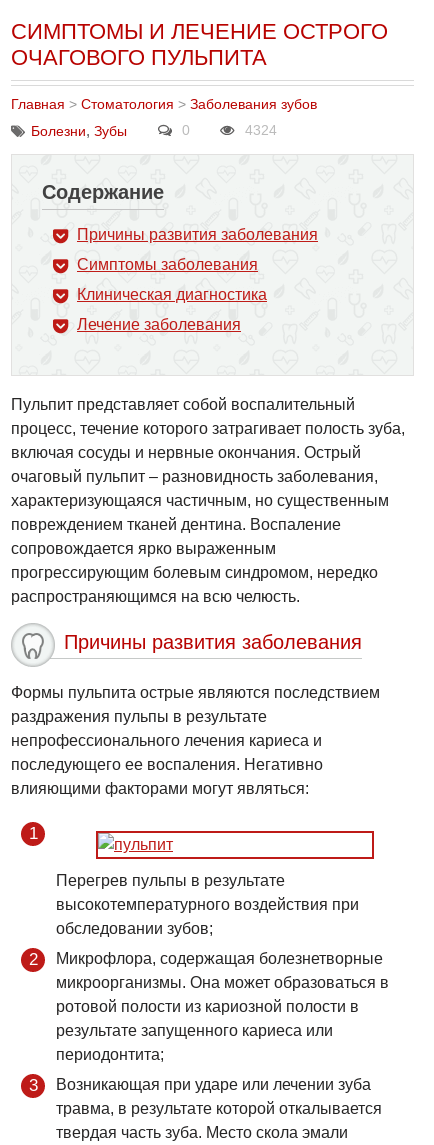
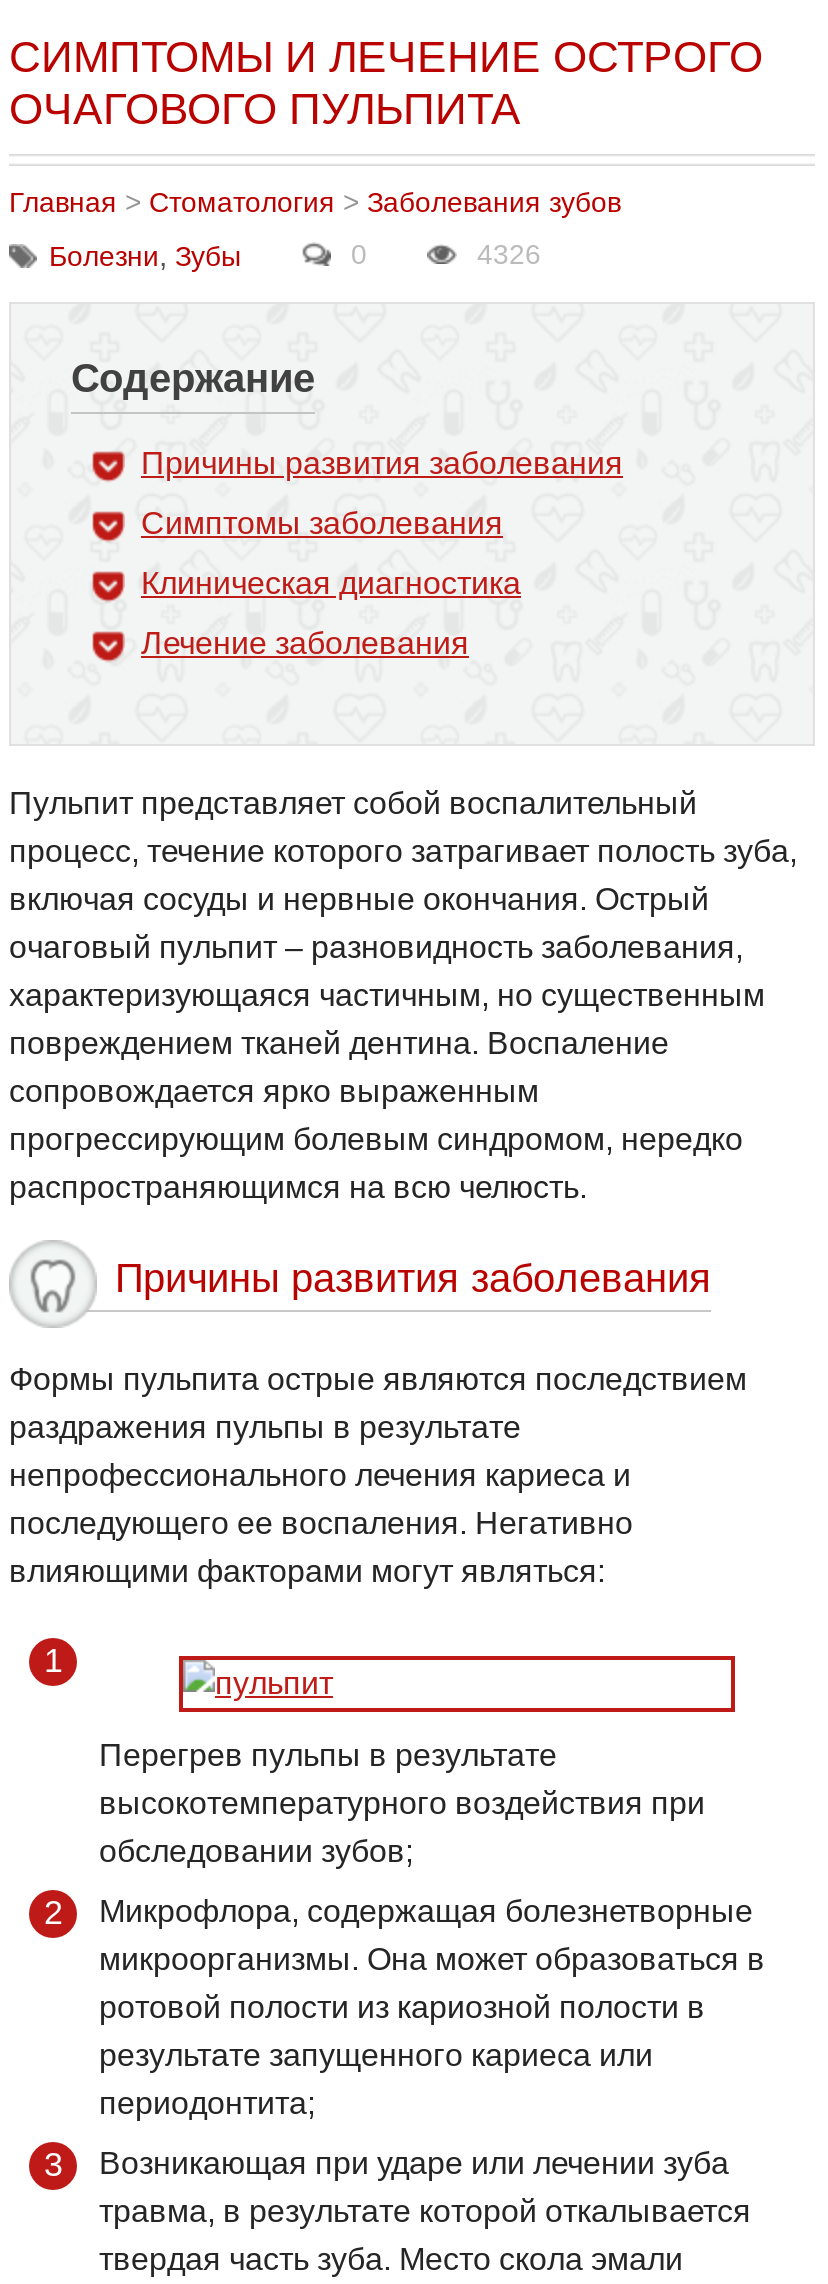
- 4324
+ 4326
